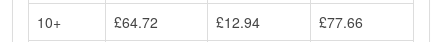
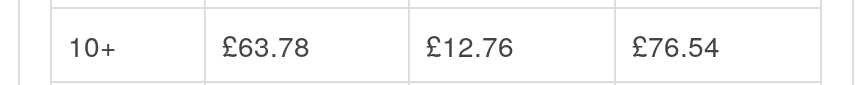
- £64.72
+ £63.78

- £12.94
+ £12.76

- £77.66
+ £76.54
